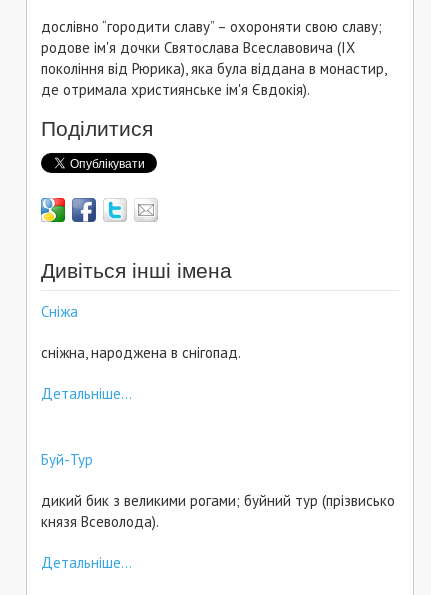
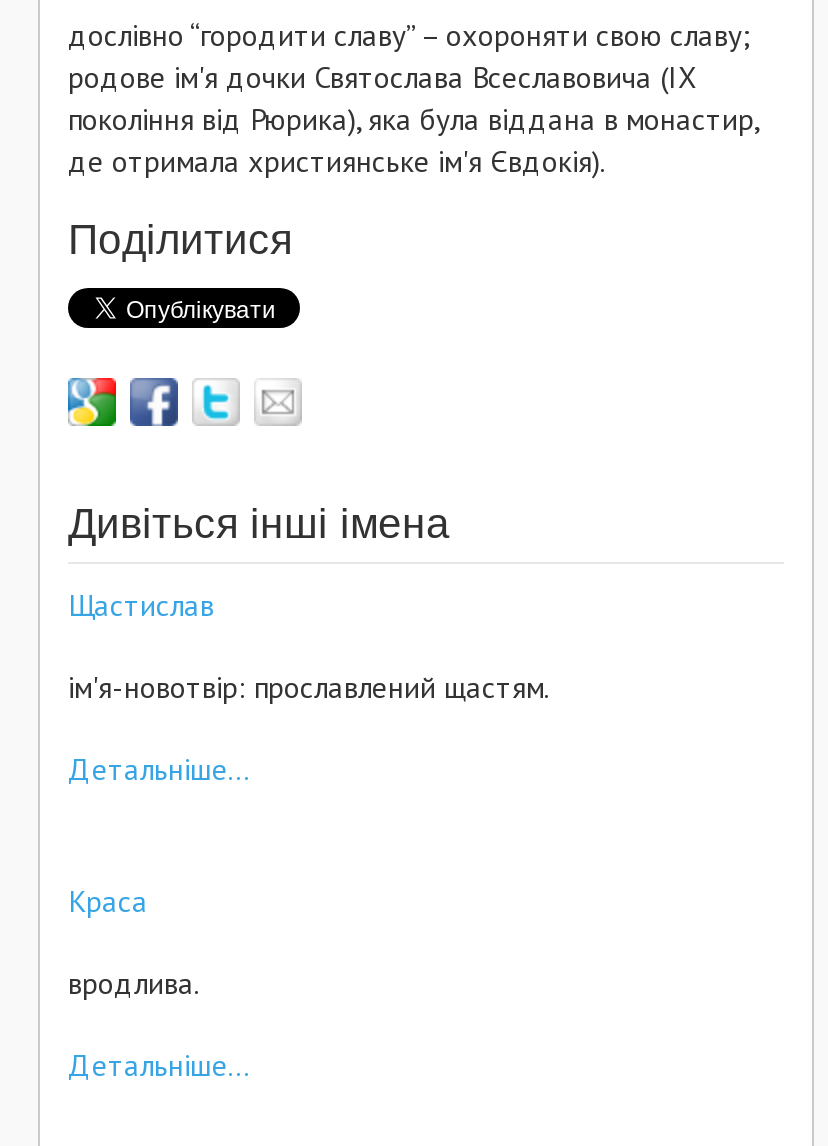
- Сніжа
+ Щастислав

- сніжна, народжена в снігопад.
+ ім'я-новотвір: прославлений щастям.

- Буй-Тур
+ Краса

- дикий бик з великими рогами; буйний тур (прізвисько
- князя Всеволода).
+ вродлива.
